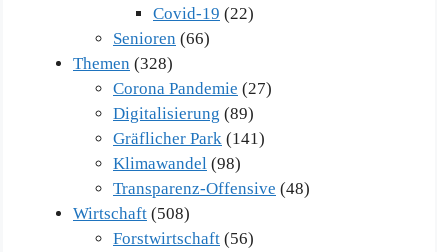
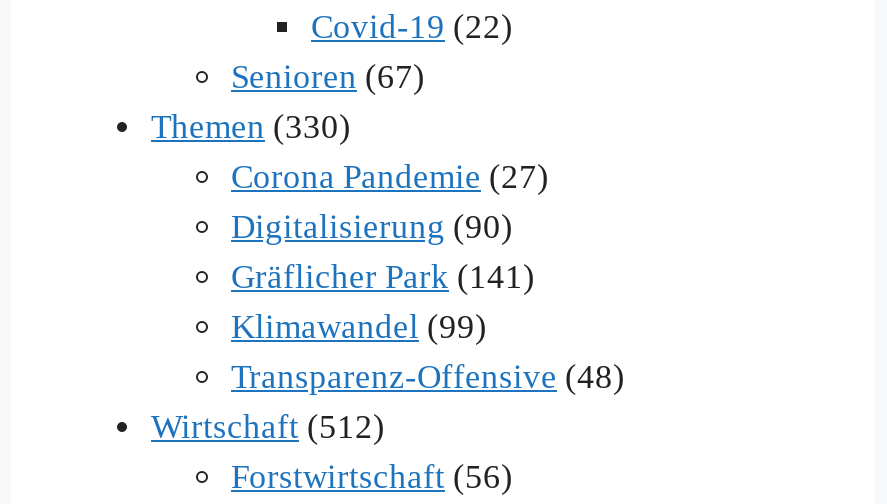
- Senioren (66)
+ Senioren (67)

- Themen (328)
+ Themen (330)

- Digitalisierung (89)
+ Digitalisierung (90)

- Klimawandel (98)
+ Klimawandel (99)

- Wirtschaft (508)
+ Wirtschaft (512)
